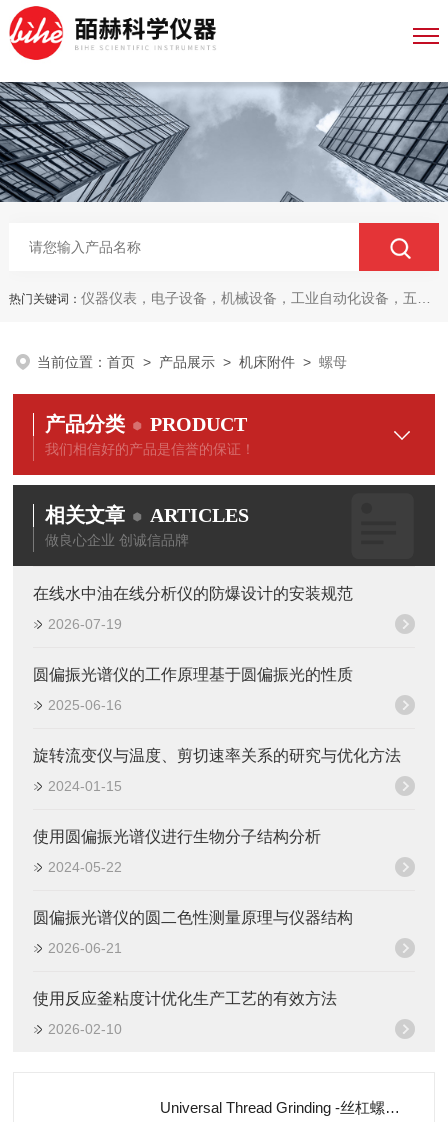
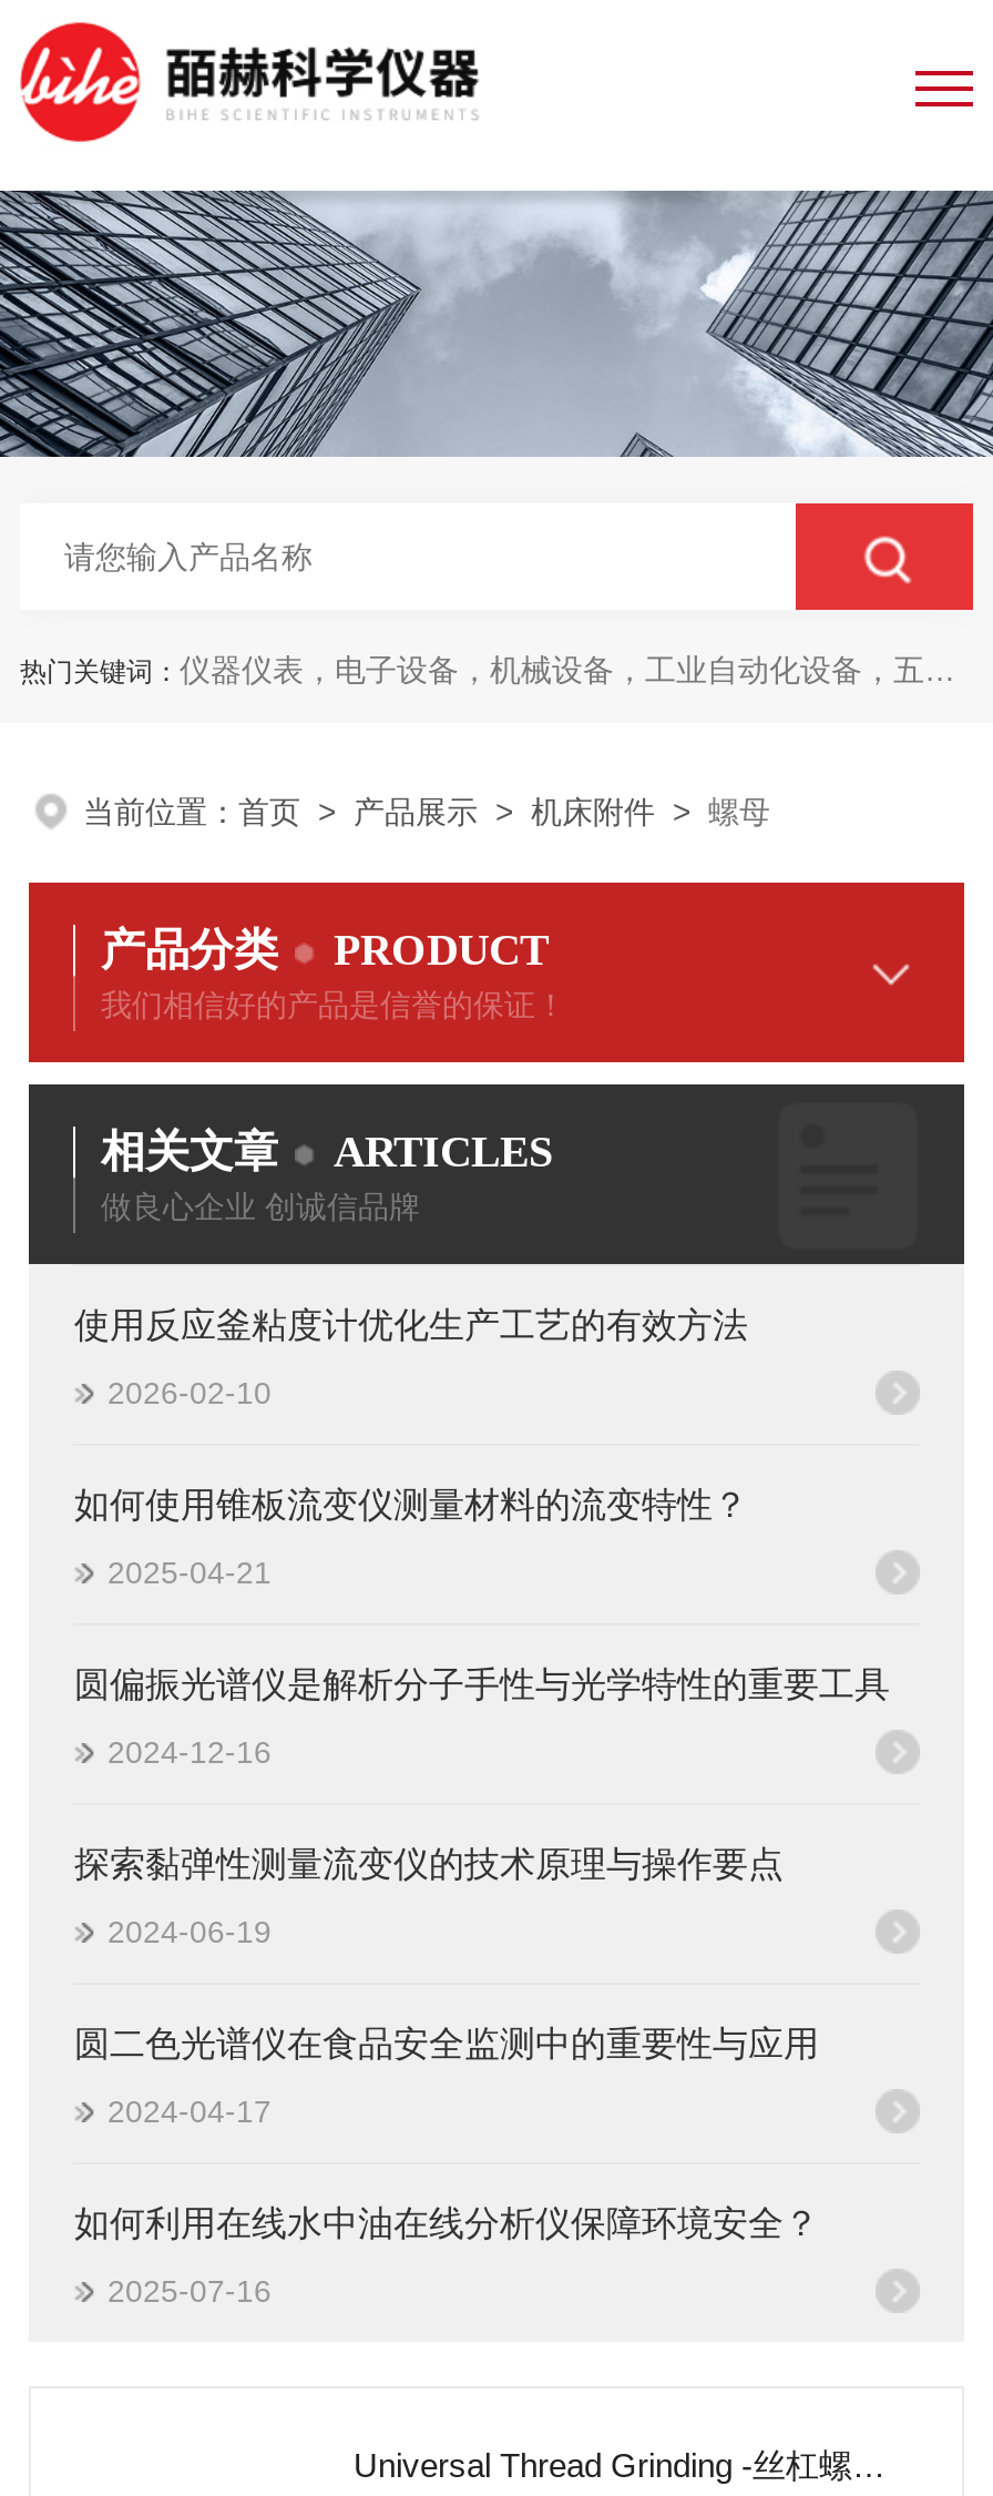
- 在线水中油在线分析仪的防爆设计的安装规范
- 2026-07-19
- 圆偏振光谱仪的工作原理基于圆偏振光的性质
- 2025-06-16
- 旋转流变仪与温度、剪切速率关系的研究与优化方法
- 2024-01-15
- 使用圆偏振光谱仪进行生物分子结构分析
- 2024-05-22
- 圆偏振光谱仪的圆二色性测量原理与仪器结构
- 2026-06-21

moved up: 使用反应釜粘度计优化生产工艺的有效方法 | 2026-02-10

+ 如何使用锥板流变仪测量材料的流变特性？
+ 2025-04-21
+ 圆偏振光谱仪是解析分子手性与光学特性的重要工具
+ 2024-12-16
+ 探索黏弹性测量流变仪的技术原理与操作要点
+ 2024-06-19
+ 圆二色光谱仪在食品安全监测中的重要性与应用
+ 2024-04-17
+ 如何利用在线水中油在线分析仪保障环境安全？
+ 2025-07-16
